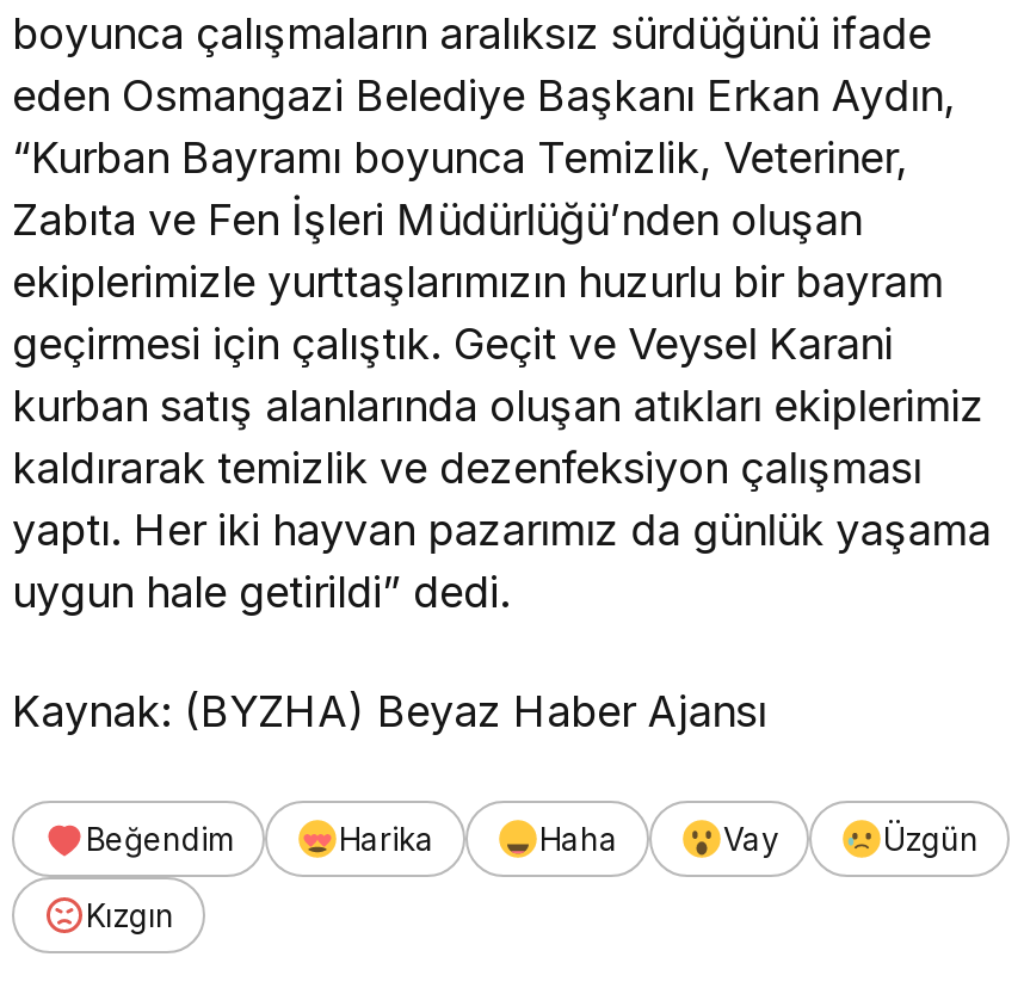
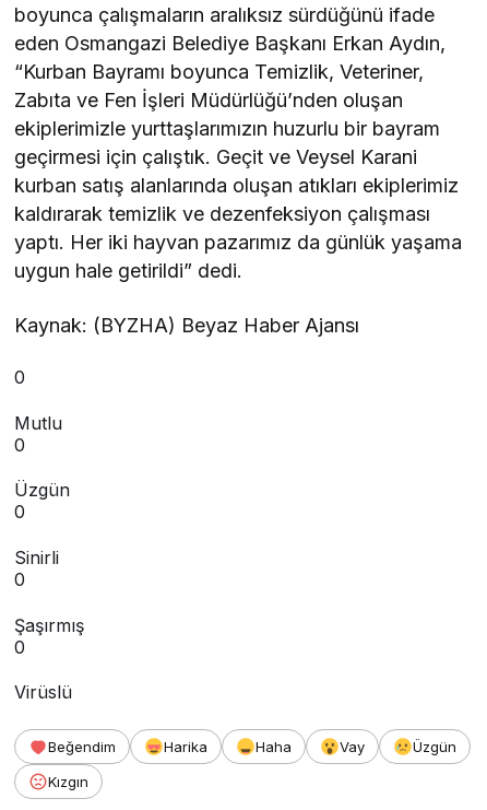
+ 0
+ Mutlu
+ 0
+ Üzgün
+ 0
+ Sinirli
+ 0
+ Şaşırmış
+ 0
+ Virüslü
